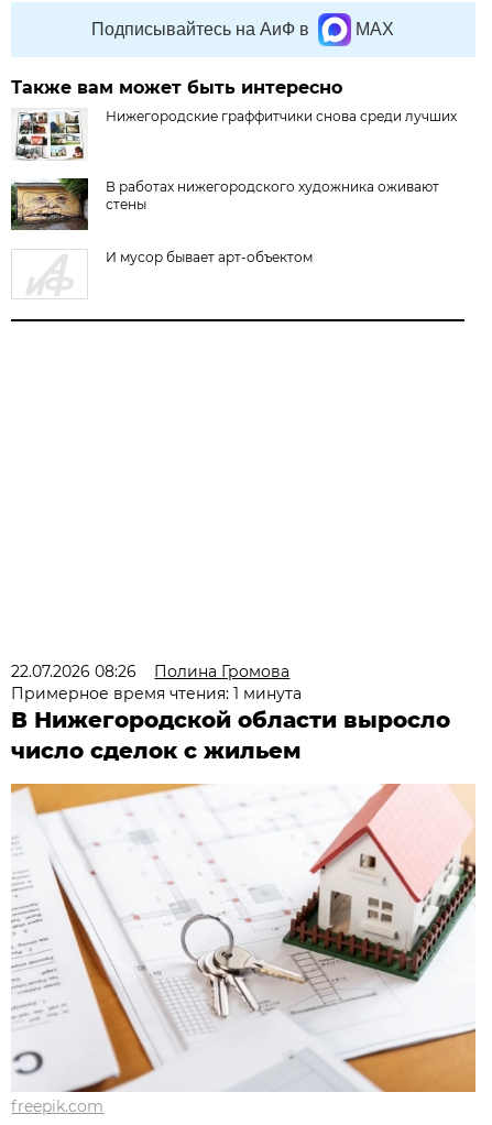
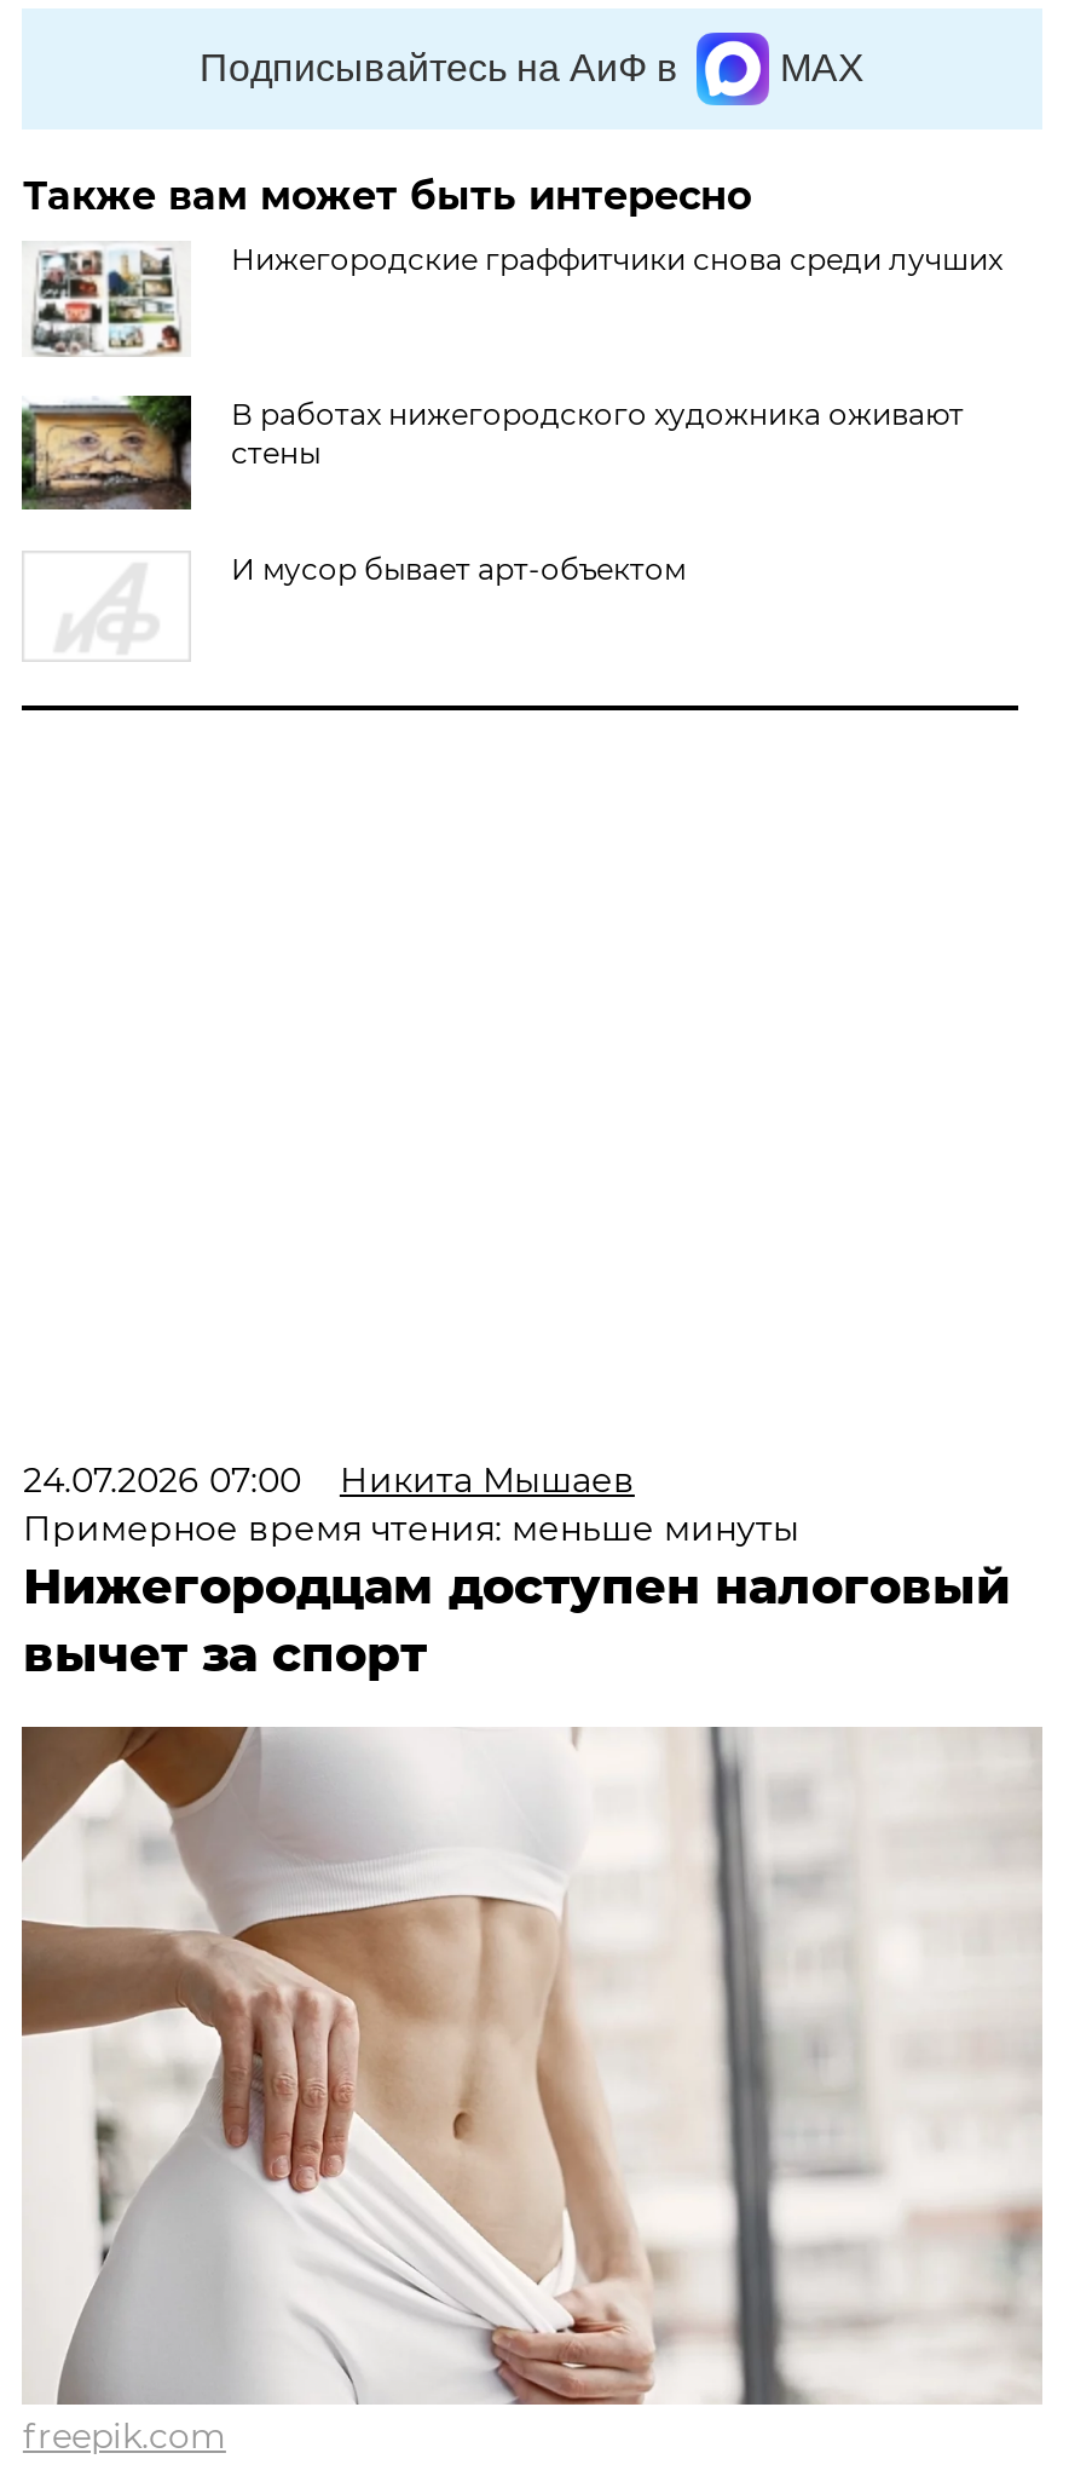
- 22.07.2026 08:26
- Полина Громова
- Примерное время чтения: 1 минута
- В Нижегородской области выросло
- число сделок с жильем
+ 24.07.2026 07:00
+ Никита Мышаев
+ Примерное время чтения: меньше минуты
+ Нижегородцам доступен налоговый
+ вычет за спорт

- [image]
+ [image]
